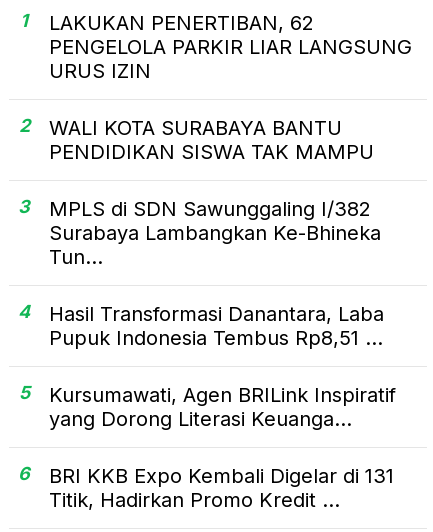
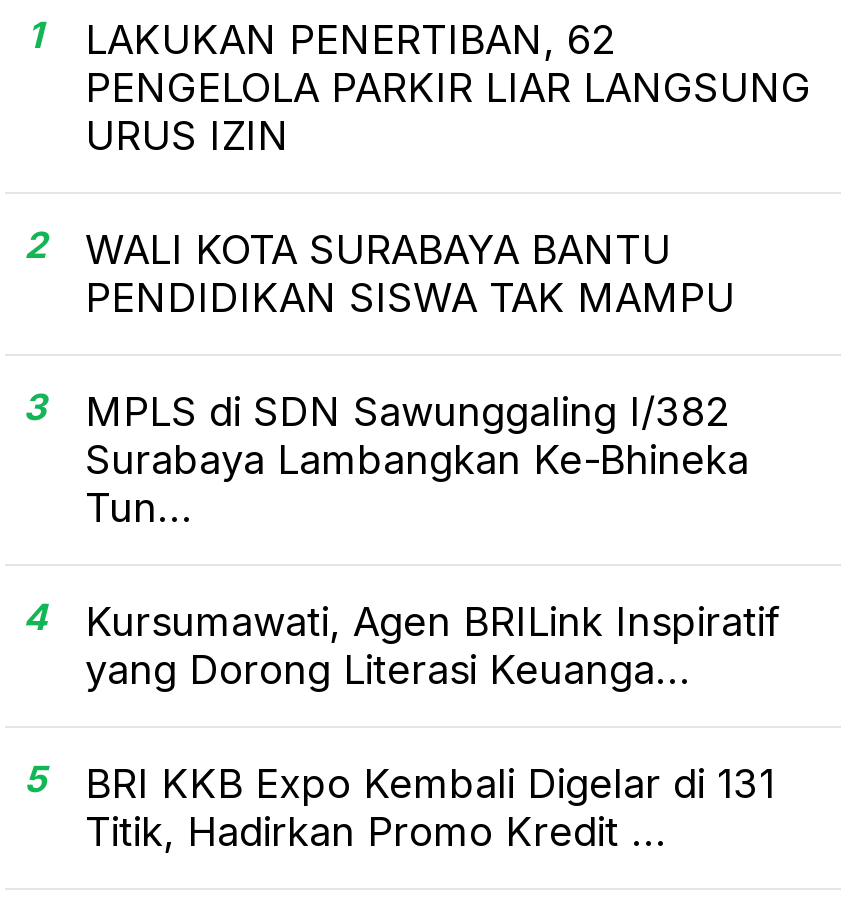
- Hasil Transformasi Danantara, Laba
- Pupuk Indonesia Tembus Rp8,51 ...
- 5

- 6 BRI KKB Expo Kembali Digelar di 131
+ 5 BRI KKB Expo Kembali Digelar di 131
